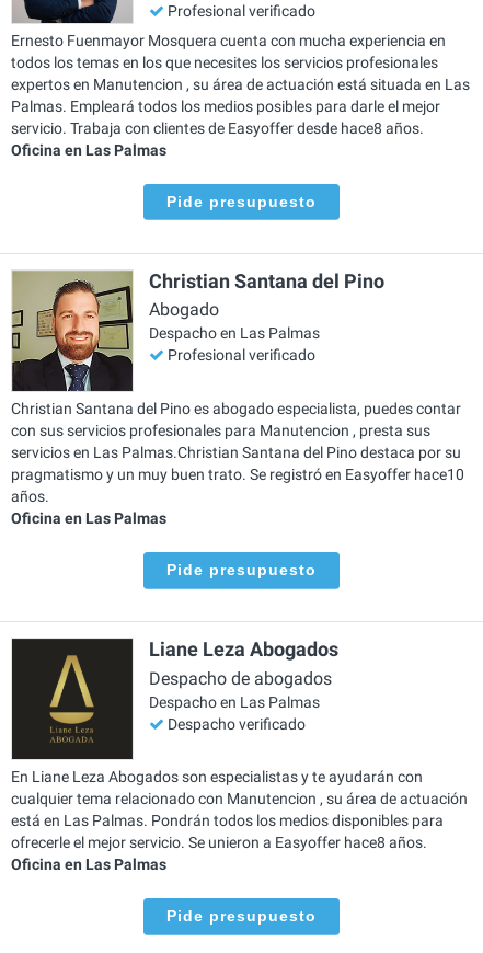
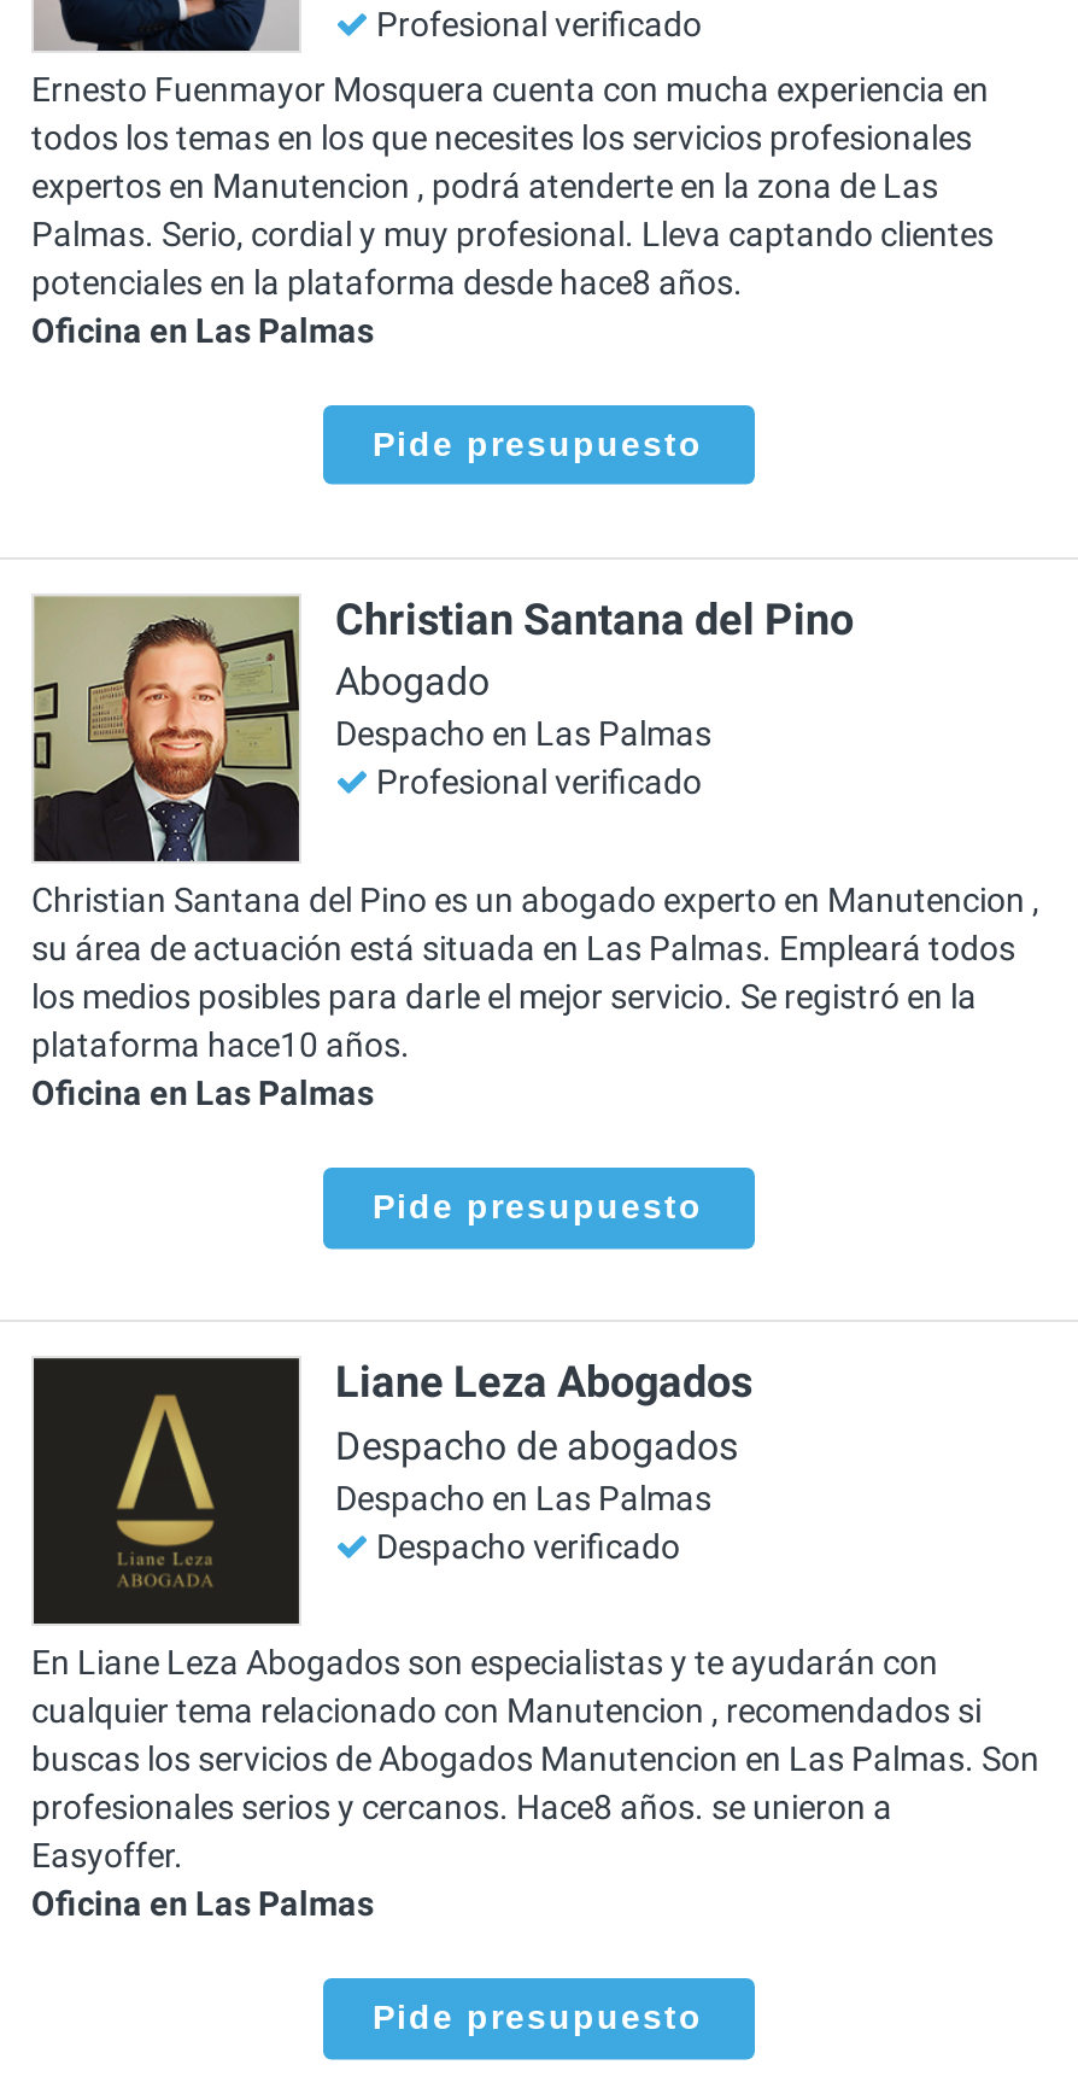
- expertos en Manutencion , su área de actuación está situada en Las
- Palmas. Empleará todos los medios posibles para darle el mejor
- servicio. Trabaja con clientes de Easyoffer desde hace8 años.
+ expertos en Manutencion , podrá atenderte en la zona de Las
+ Palmas. Serio, cordial y muy profesional. Lleva captando clientes
+ potenciales en la plataforma desde hace8 años.

- Christian Santana del Pino es abogado especialista, puedes contar
- con sus servicios profesionales para Manutencion , presta sus
- servicios en Las Palmas.Christian Santana del Pino destaca por su
- pragmatismo y un muy buen trato. Se registró en Easyoffer hace10
- años.
+ Christian Santana del Pino es un abogado experto en Manutencion ,
+ su área de actuación está situada en Las Palmas. Empleará todos
+ los medios posibles para darle el mejor servicio. Se registró en la
+ plataforma hace10 años.

moved up: Oficina en Las Palmas | Pide presupuesto | Liane Leza Abogados | Despacho de abogados | Despacho en Las Palmas | Despacho verificado | En Liane Leza Abogados son especialistas y te ayudarán con

- cualquier tema relacionado con Manutencion , su área de actuación
- está en Las Palmas. Pondrán todos los medios disponibles para
- ofrecerle el mejor servicio. Se unieron a Easyoffer hace8 años.
+ cualquier tema relacionado con Manutencion , recomendados si
+ buscas los servicios de Abogados Manutencion en Las Palmas. Son
+ profesionales serios y cercanos. Hace8 años. se unieron a
+ Easyoffer.
